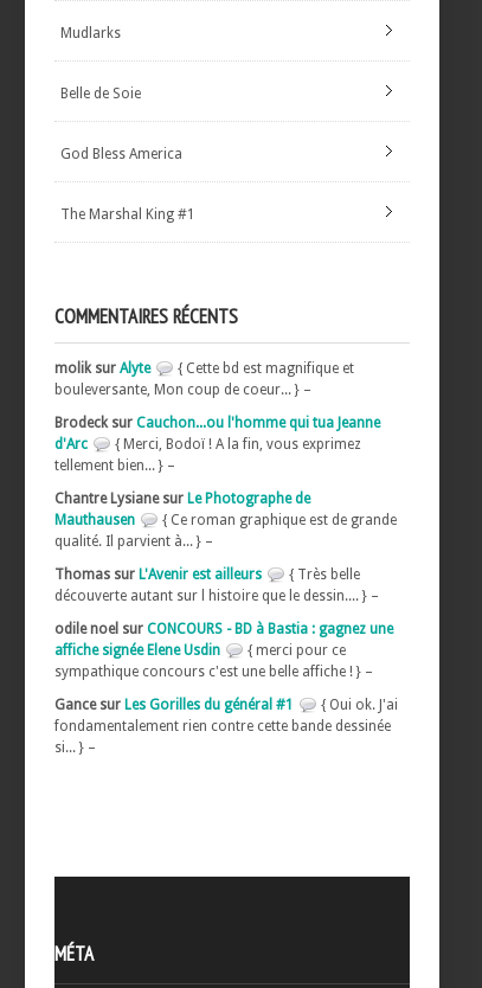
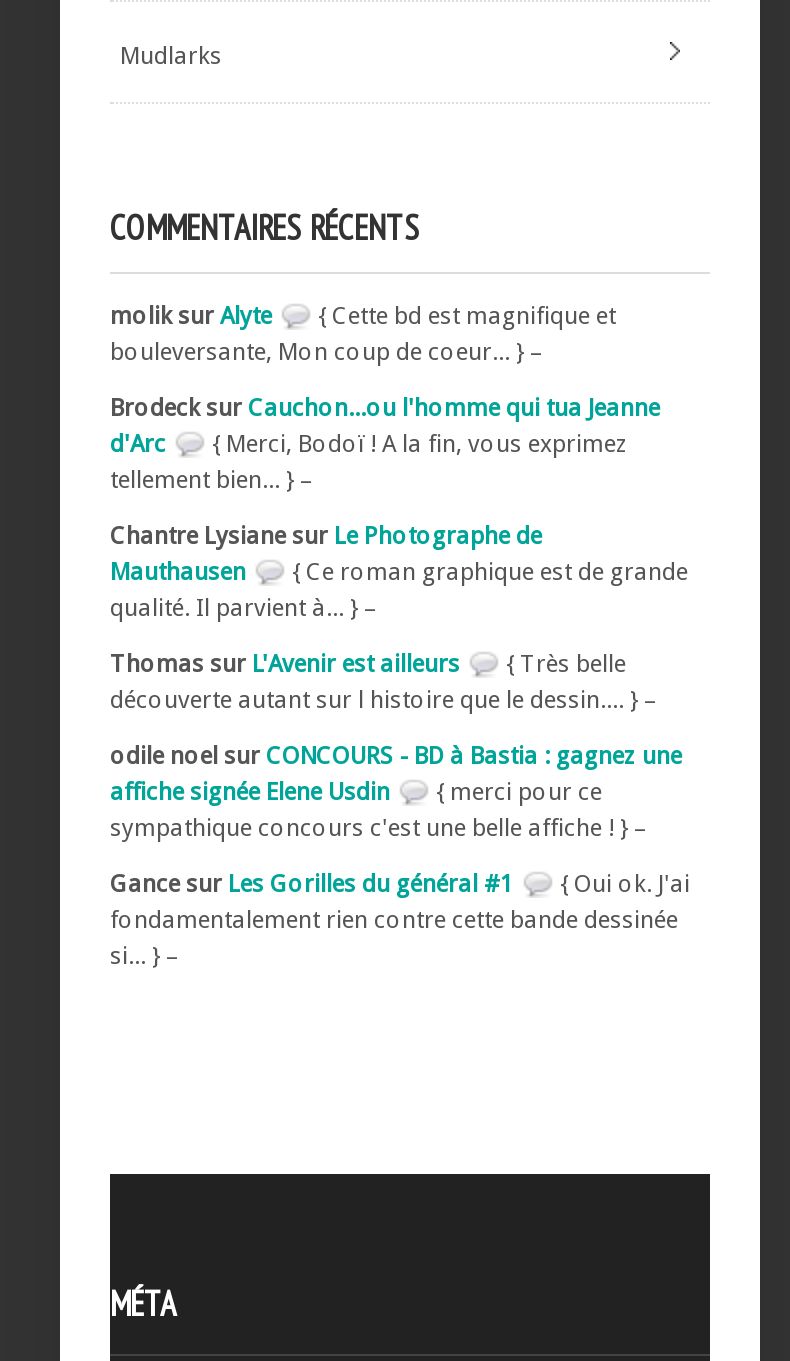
- Belle de Soie

- God Bless America

- The Marshal King #1
